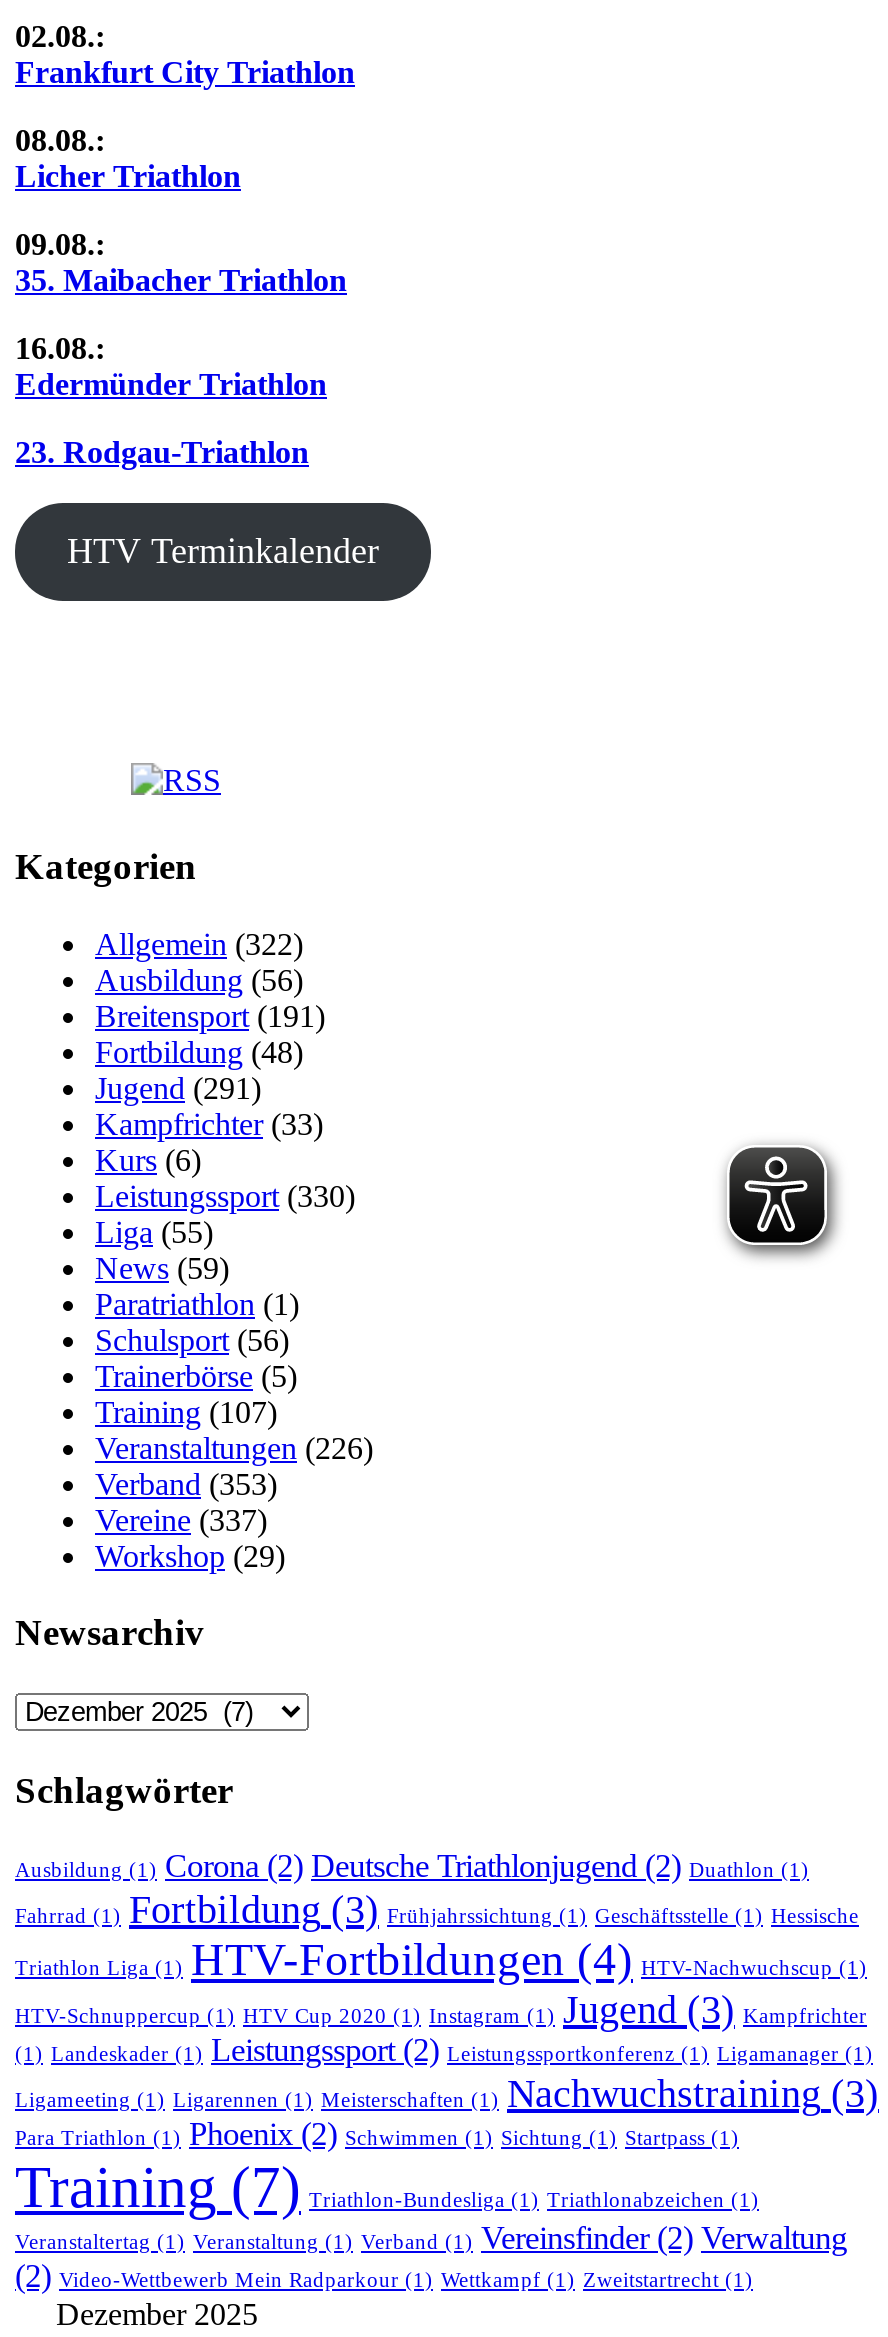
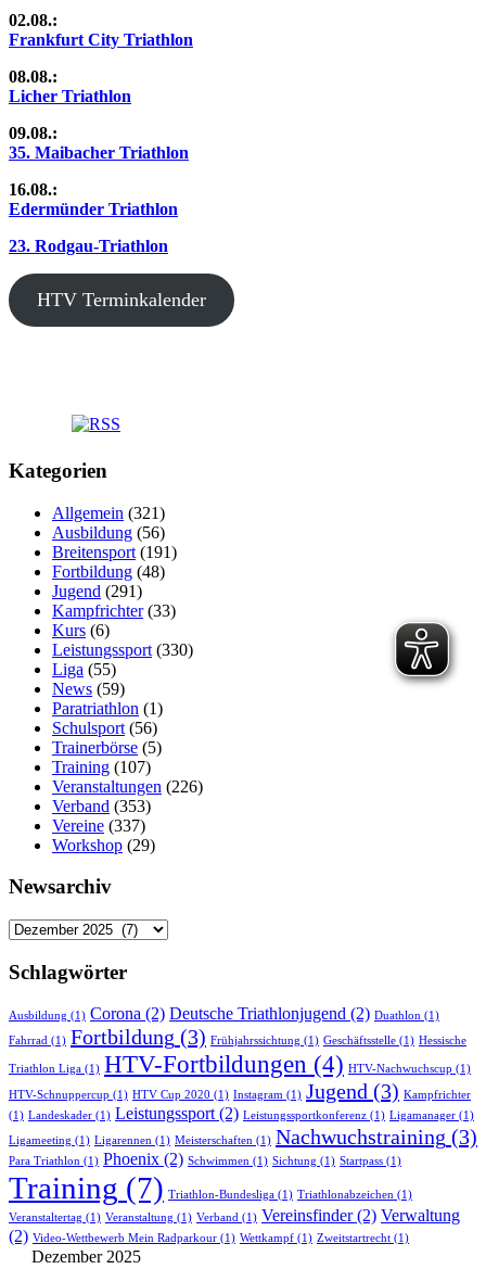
- Allgemein (322)
+ Allgemein (321)
